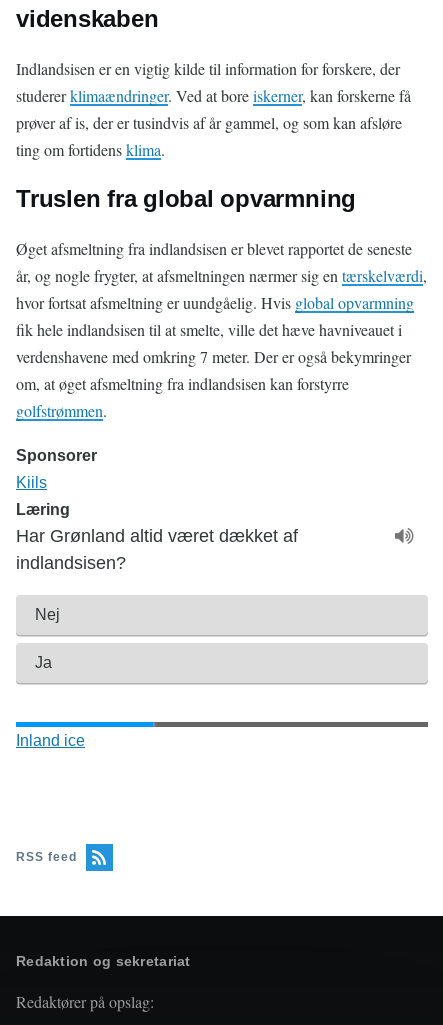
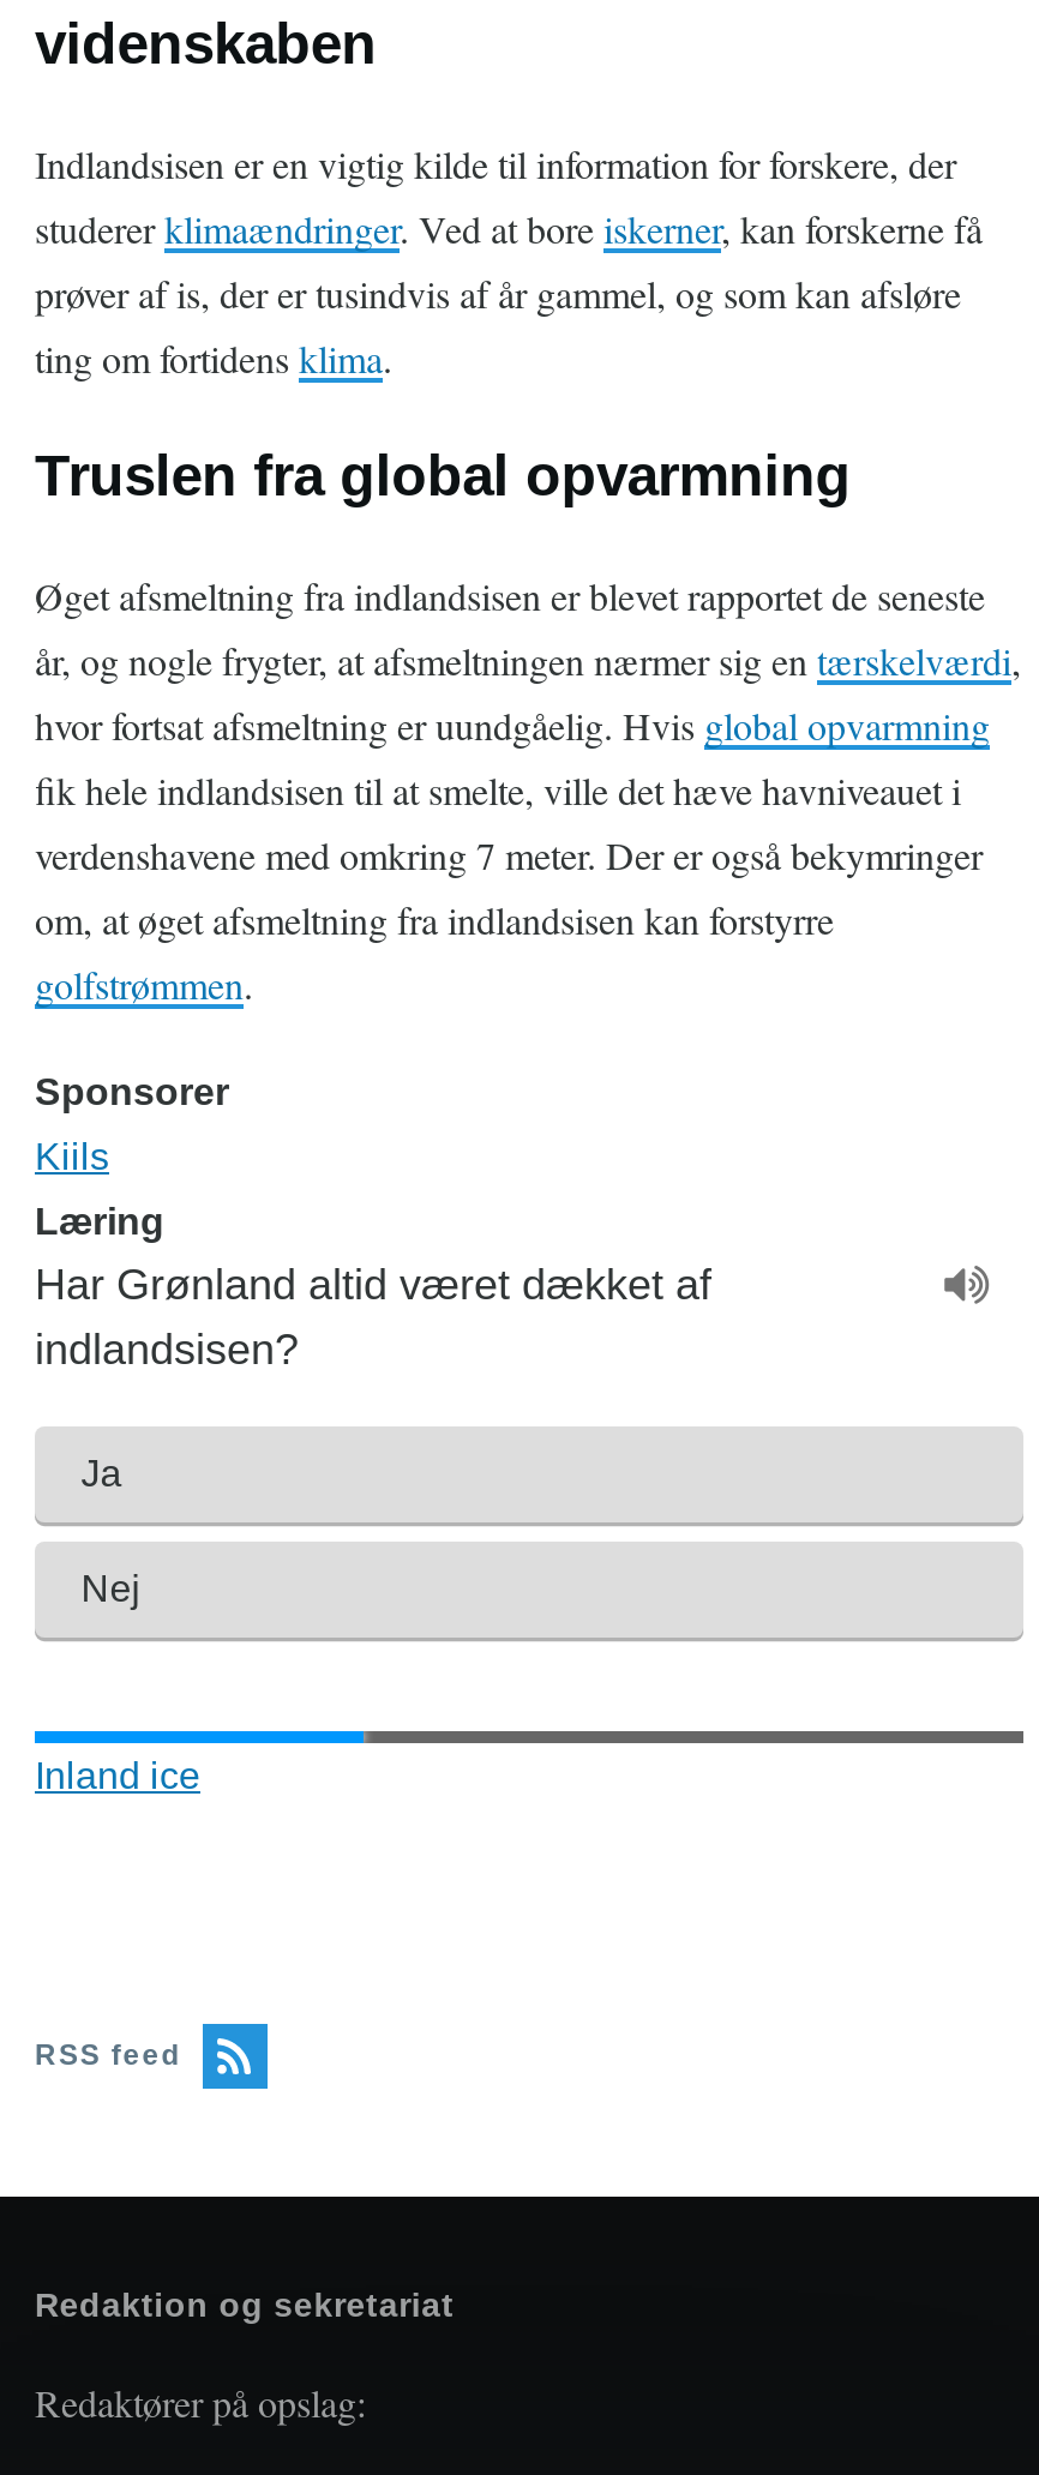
moved down: Nej

moved up: Ja
